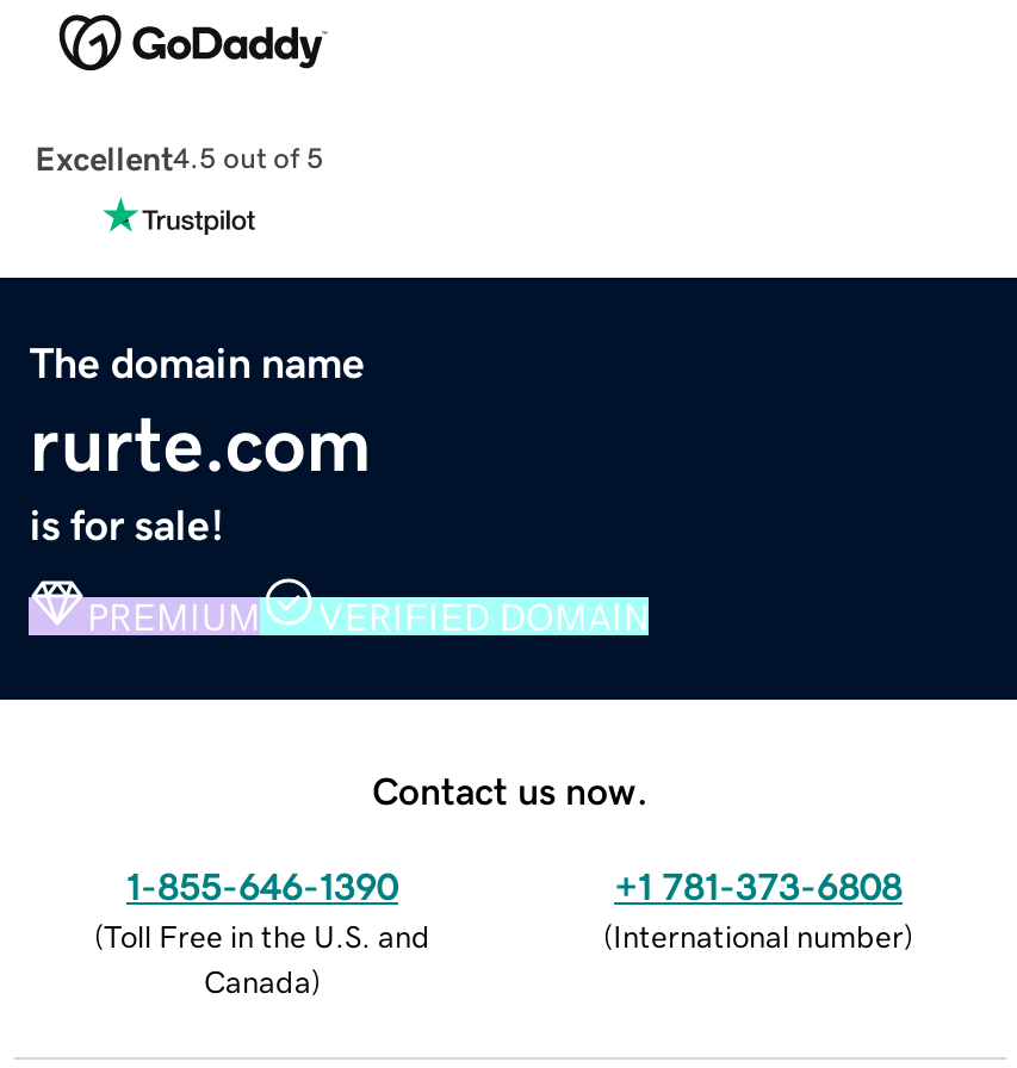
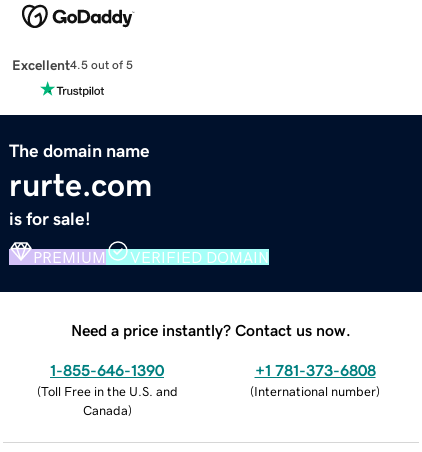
- Contact us now.
+ Need a price instantly? Contact us now.
